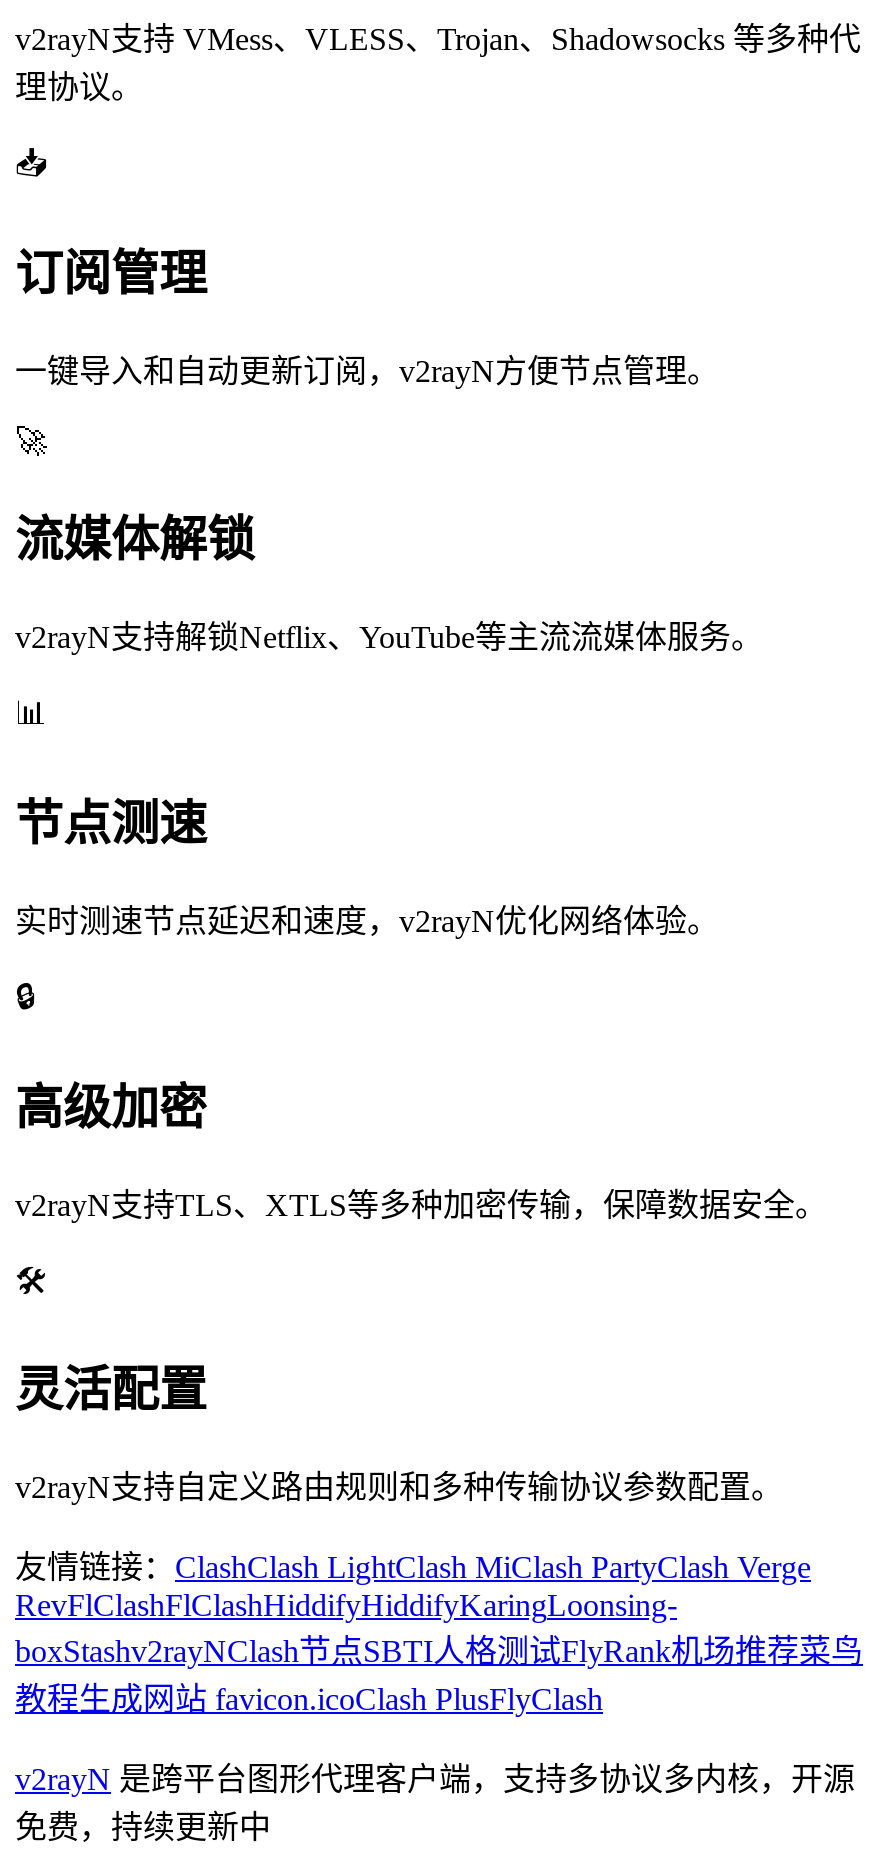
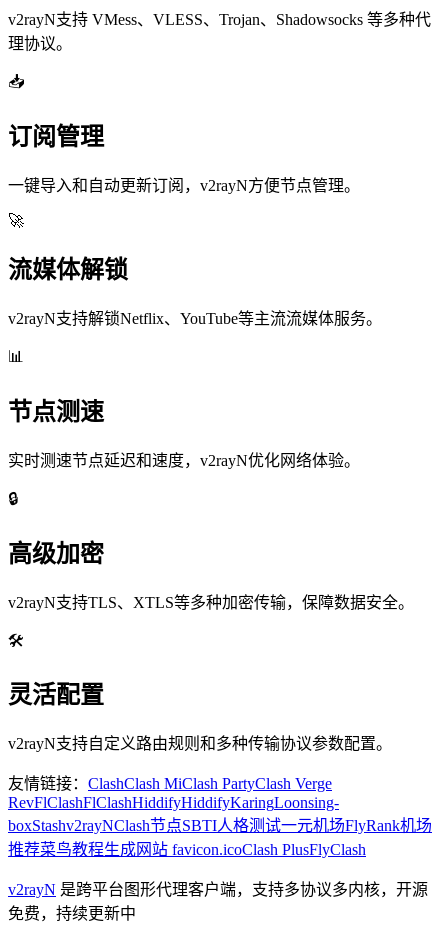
- 友情链接：ClashClash LightClash MiClash PartyClash Verge
+ 友情链接：ClashClash MiClash PartyClash Verge

- boxStashv2rayNClash节点SBTI人格测试FlyRank机场推荐菜鸟
- 教程生成网站 favicon.icoClash PlusFlyClash
+ boxStashv2rayNClash节点SBTI人格测试一元机场FlyRank机场
+ 推荐菜鸟教程生成网站 favicon.icoClash PlusFlyClash
